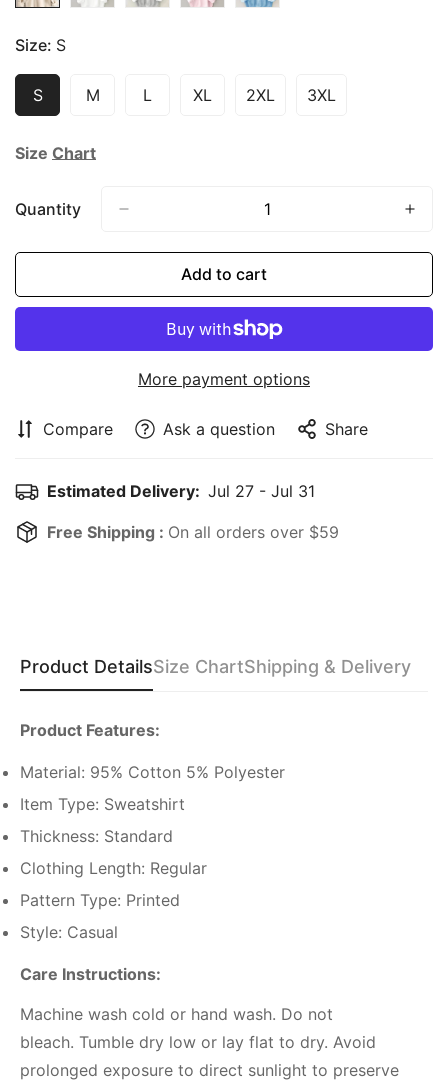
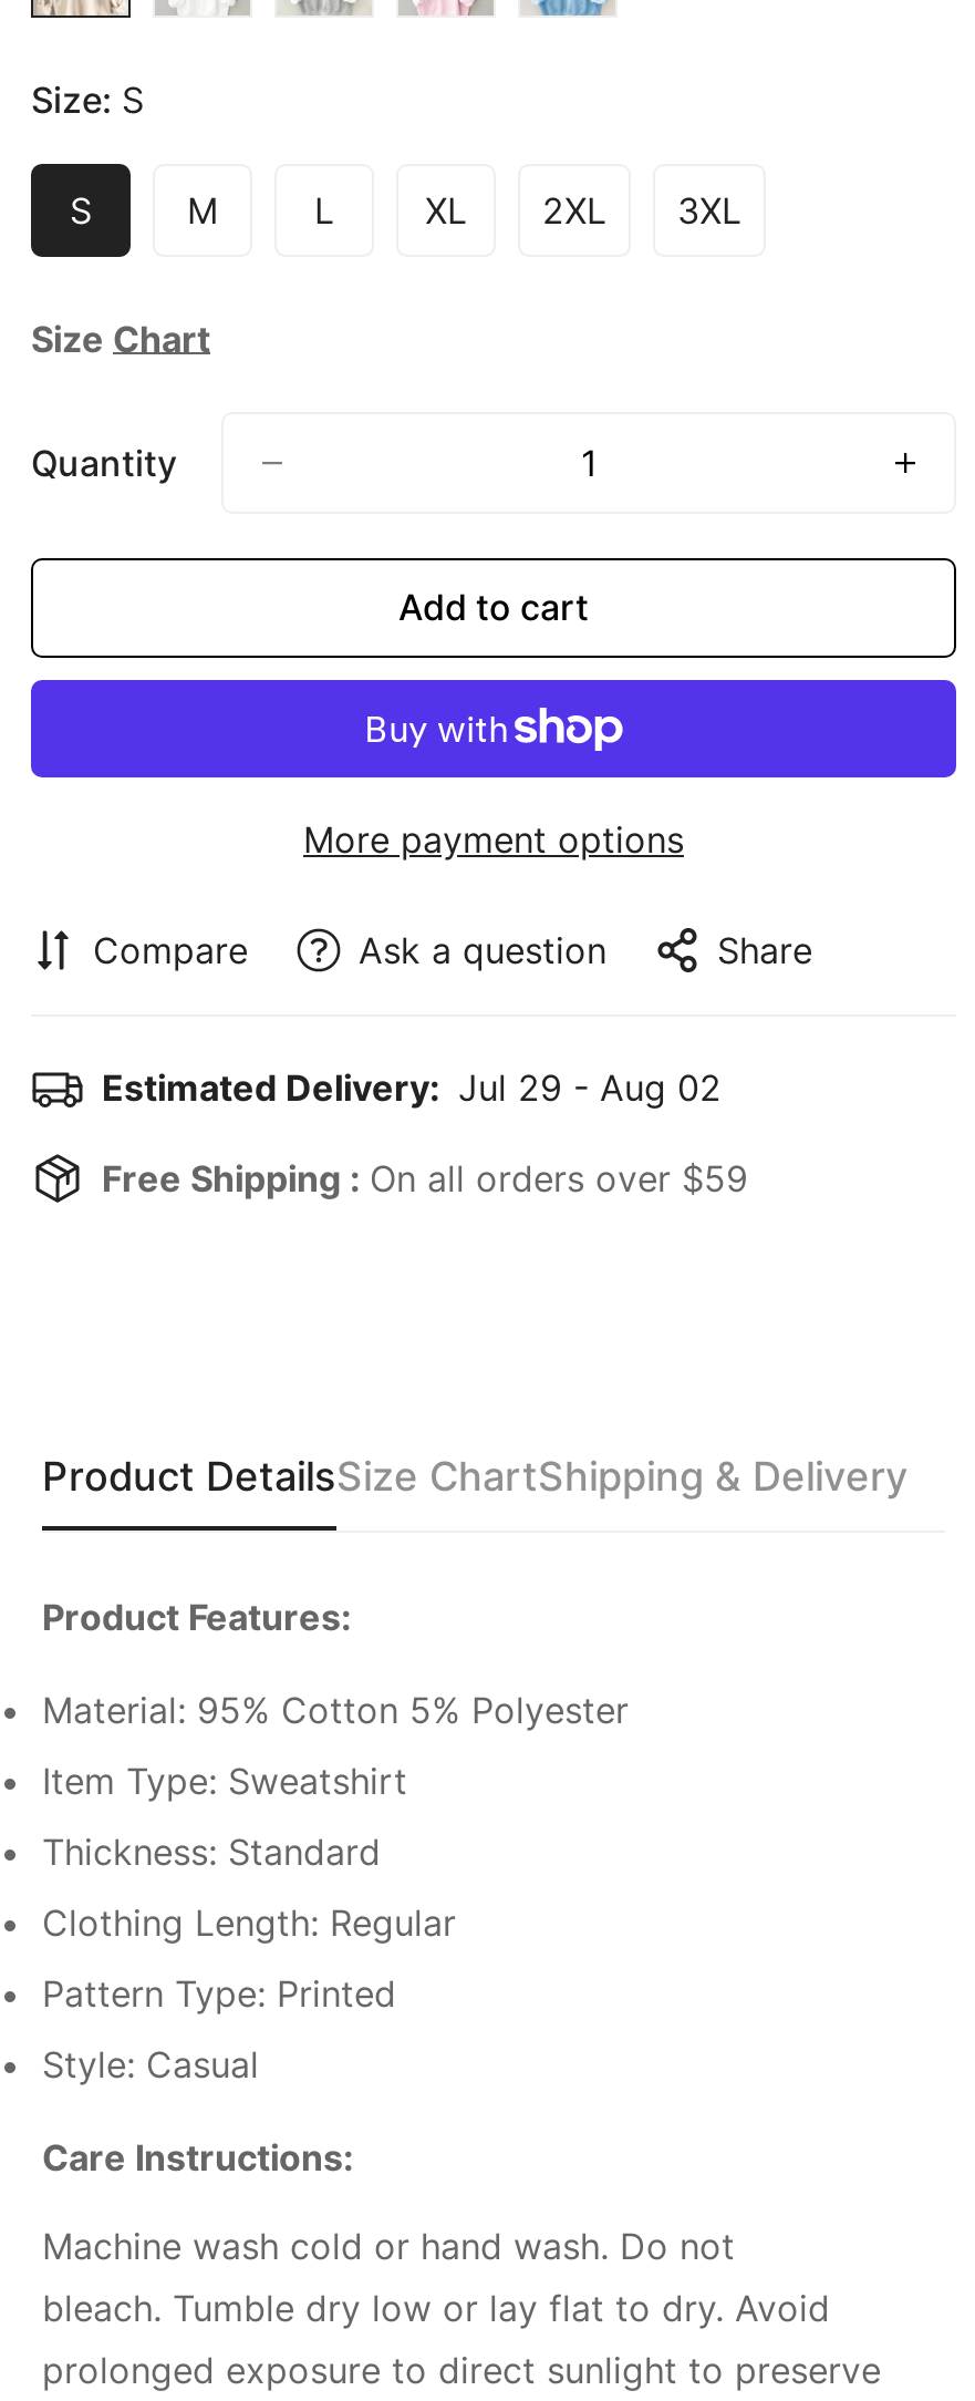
- Estimated Delivery: Jul 27 - Jul 31
+ Estimated Delivery: Jul 29 - Aug 02
